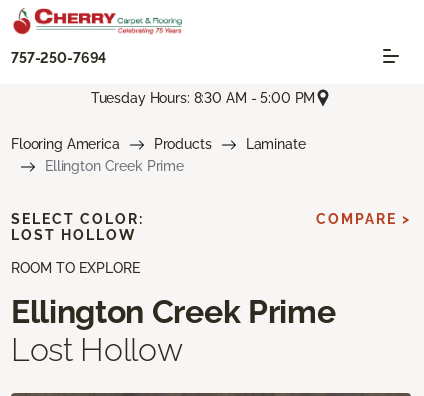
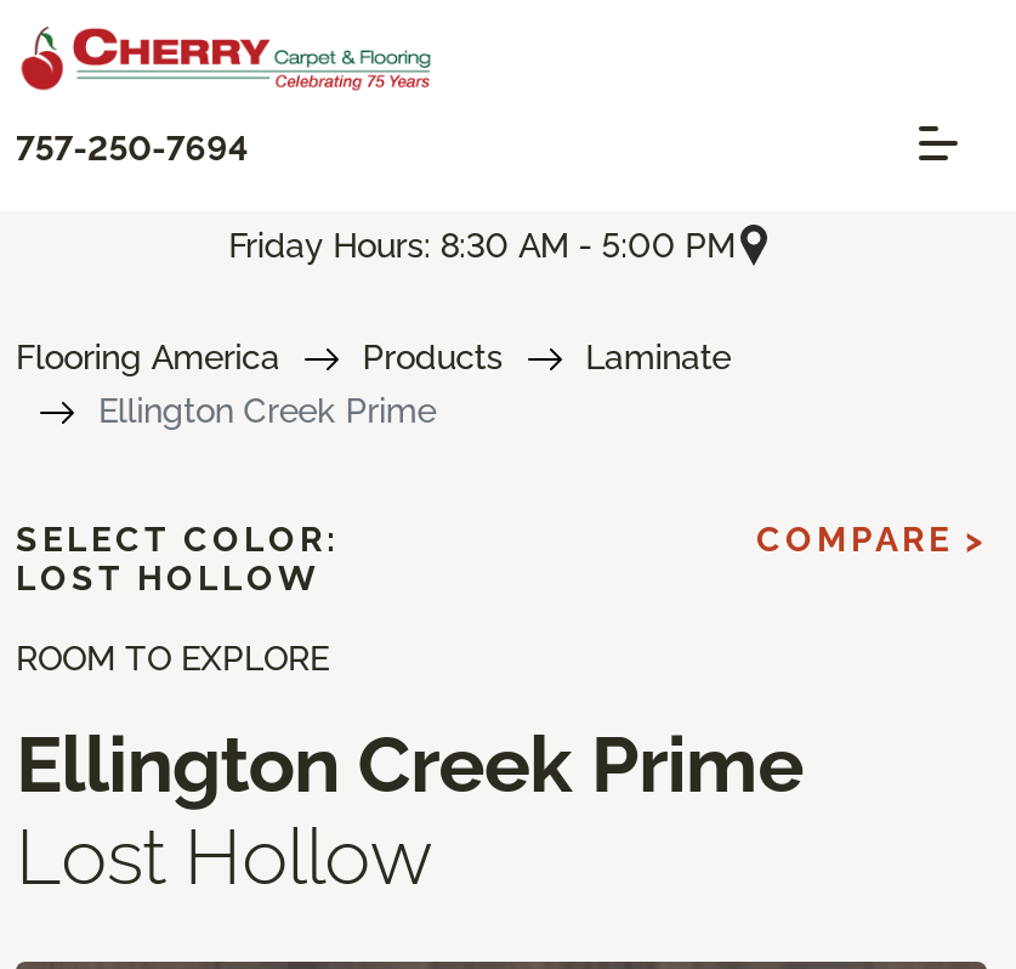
- Tuesday Hours: 8:30 AM - 5:00 PM
+ Friday Hours: 8:30 AM - 5:00 PM
